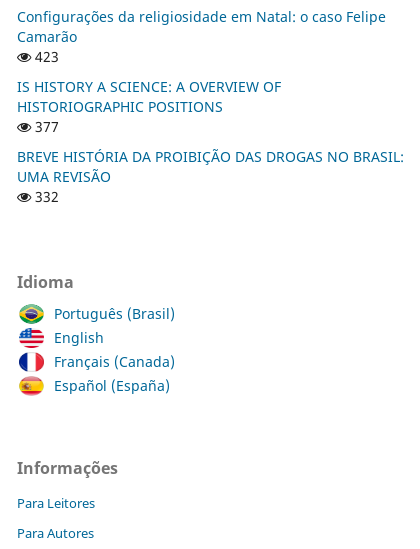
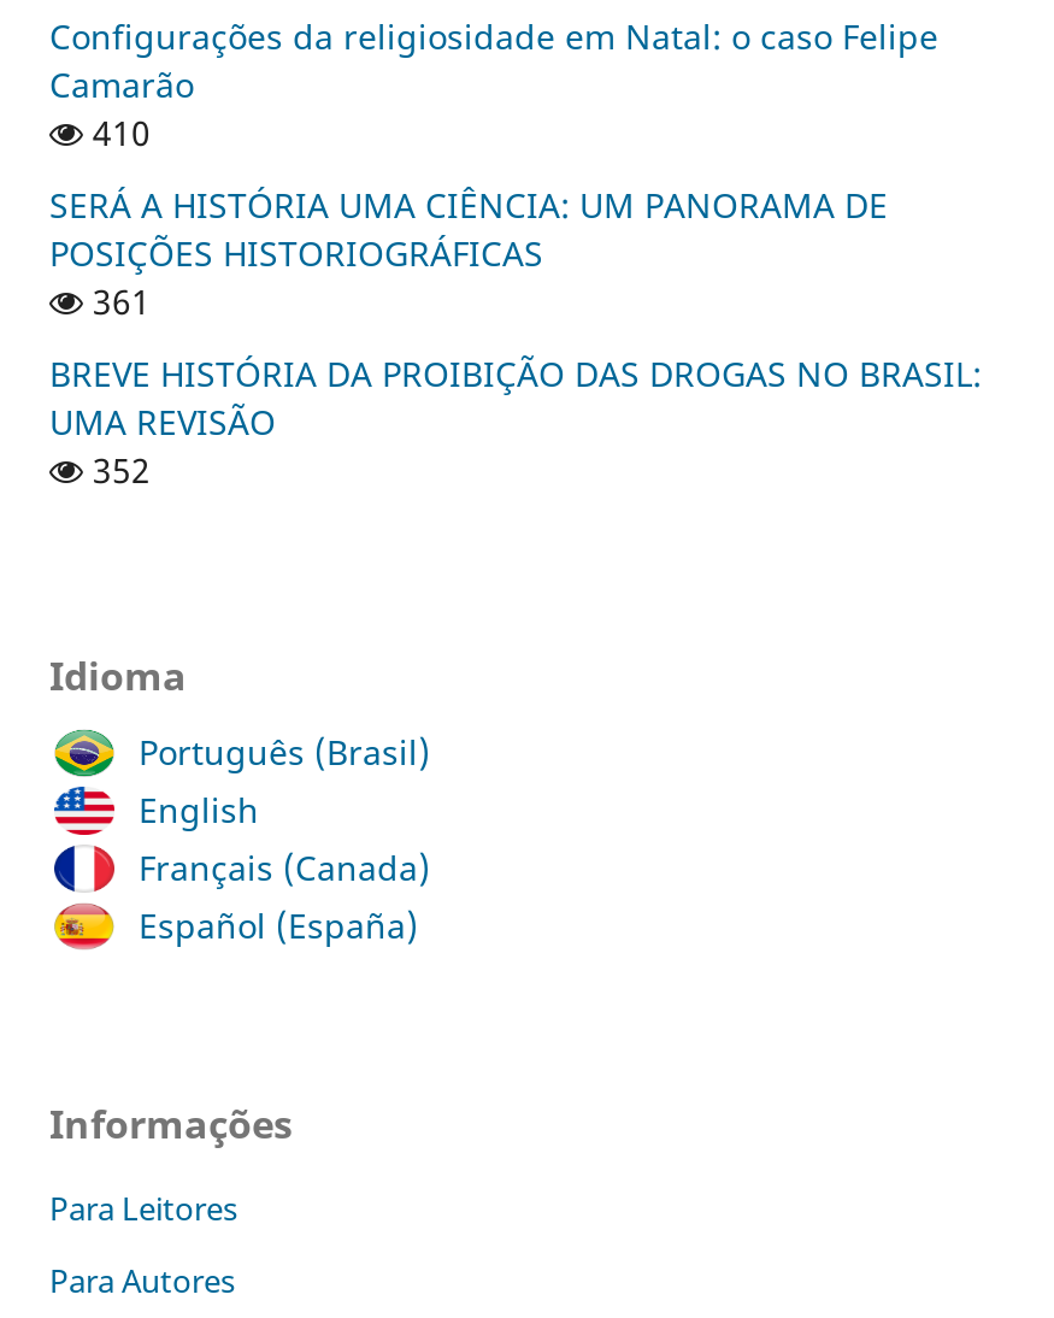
- 423
+ 410

- IS HISTORY A SCIENCE: A OVERVIEW OF
- HISTORIOGRAPHIC POSITIONS
- 377
+ SERÁ A HISTÓRIA UMA CIÊNCIA: UM PANORAMA DE
+ POSIÇÕES HISTORIOGRÁFICAS
+ 361

- 332
+ 352
